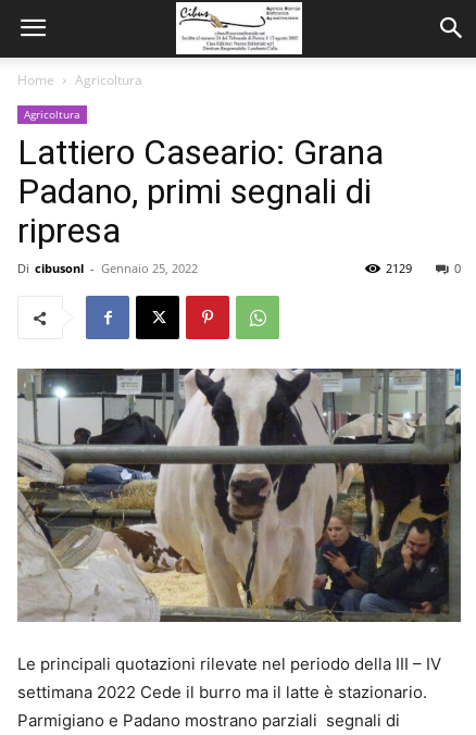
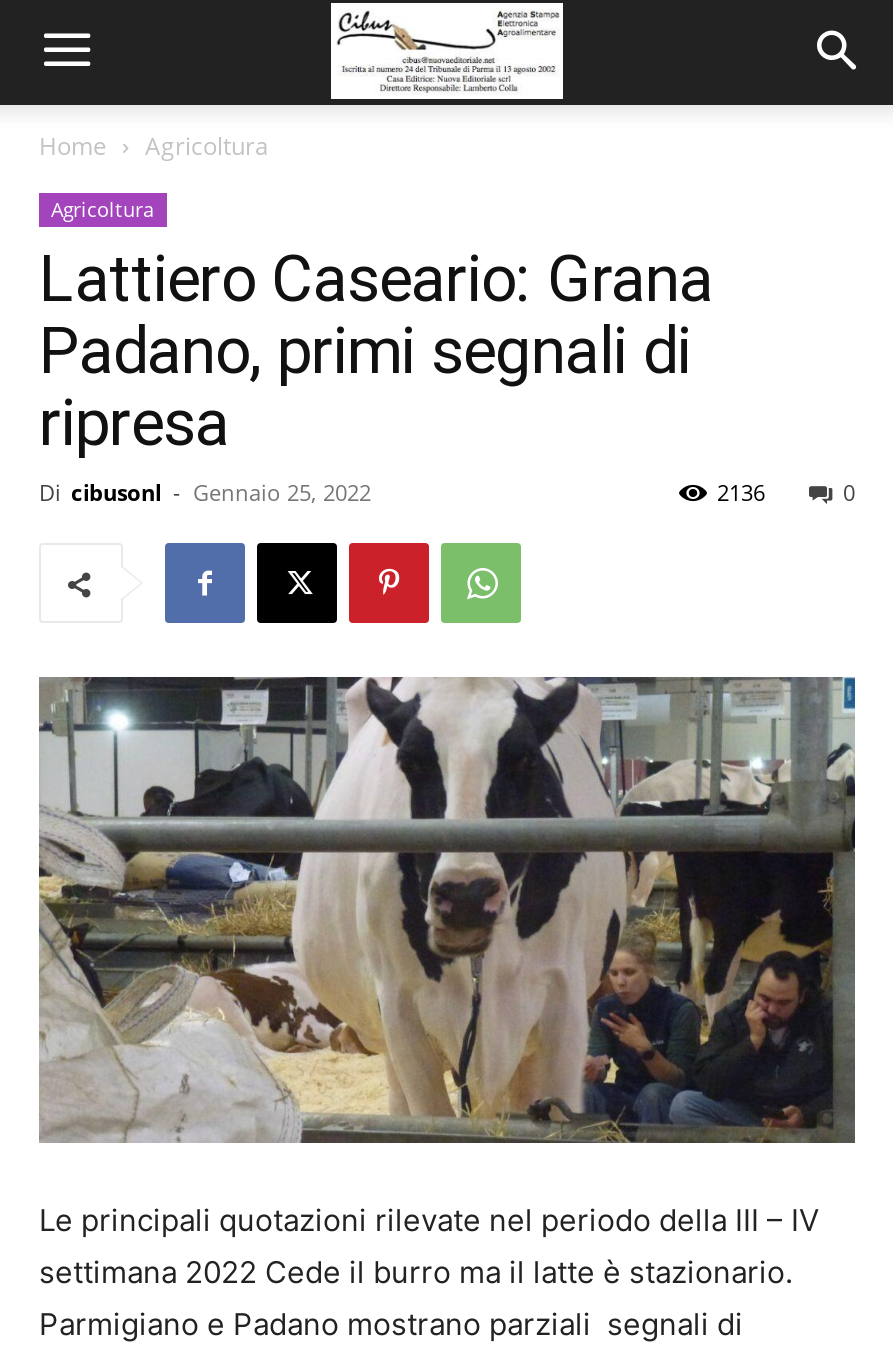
- 2129
+ 2136
